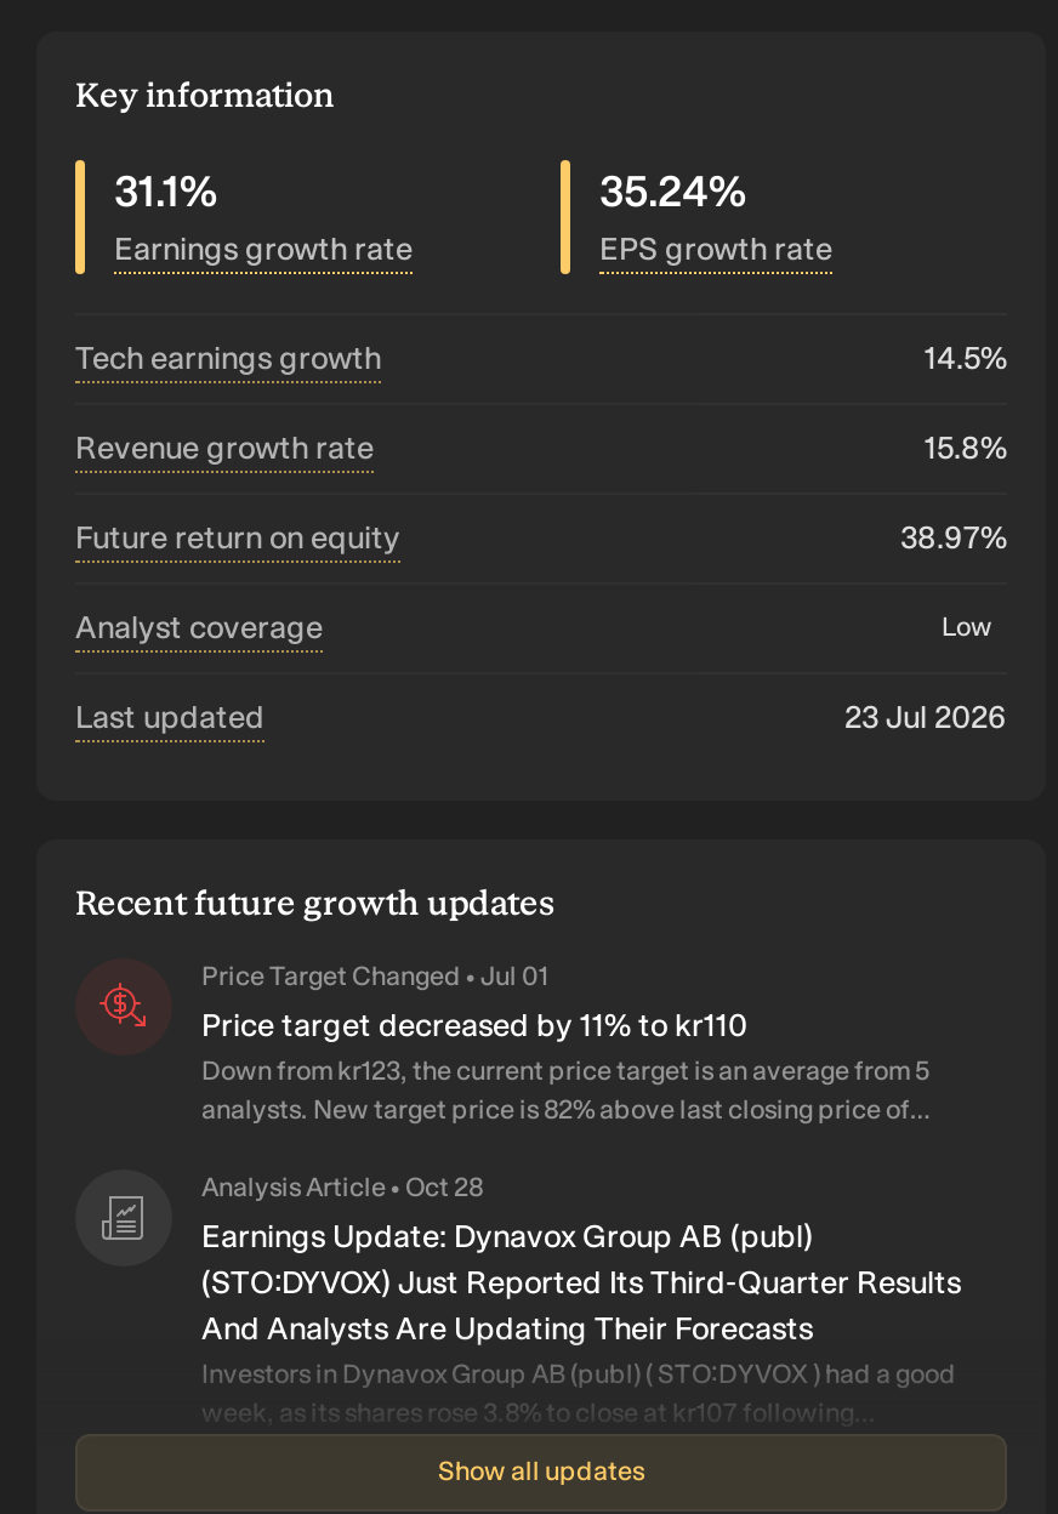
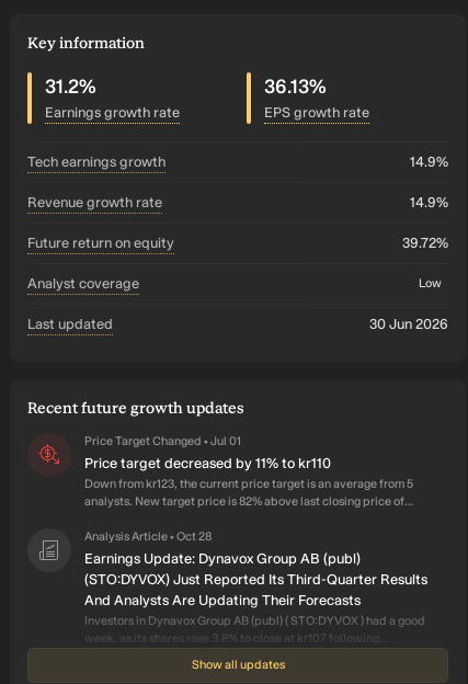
- 31.1%
+ 31.2%

- 35.24%
+ 36.13%

- 14.5%
+ 14.9%

- 15.8%
+ 14.9%

- 38.97%
+ 39.72%

- 23 Jul 2026
+ 30 Jun 2026
